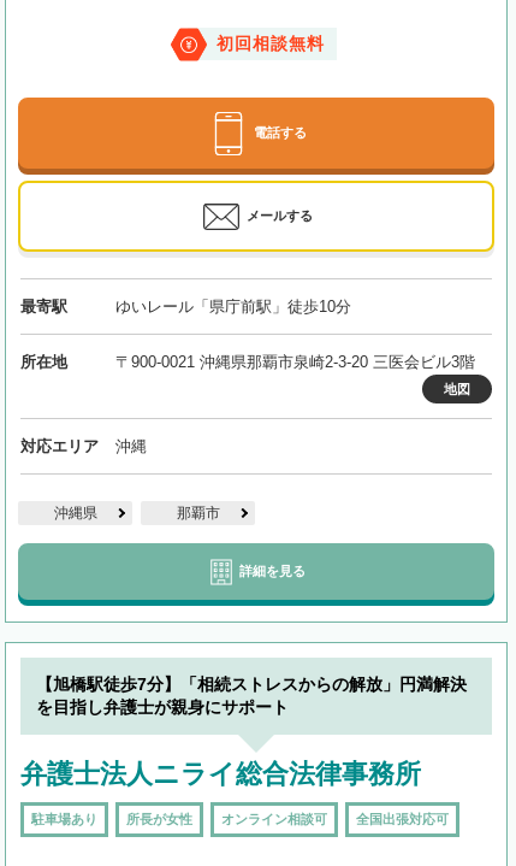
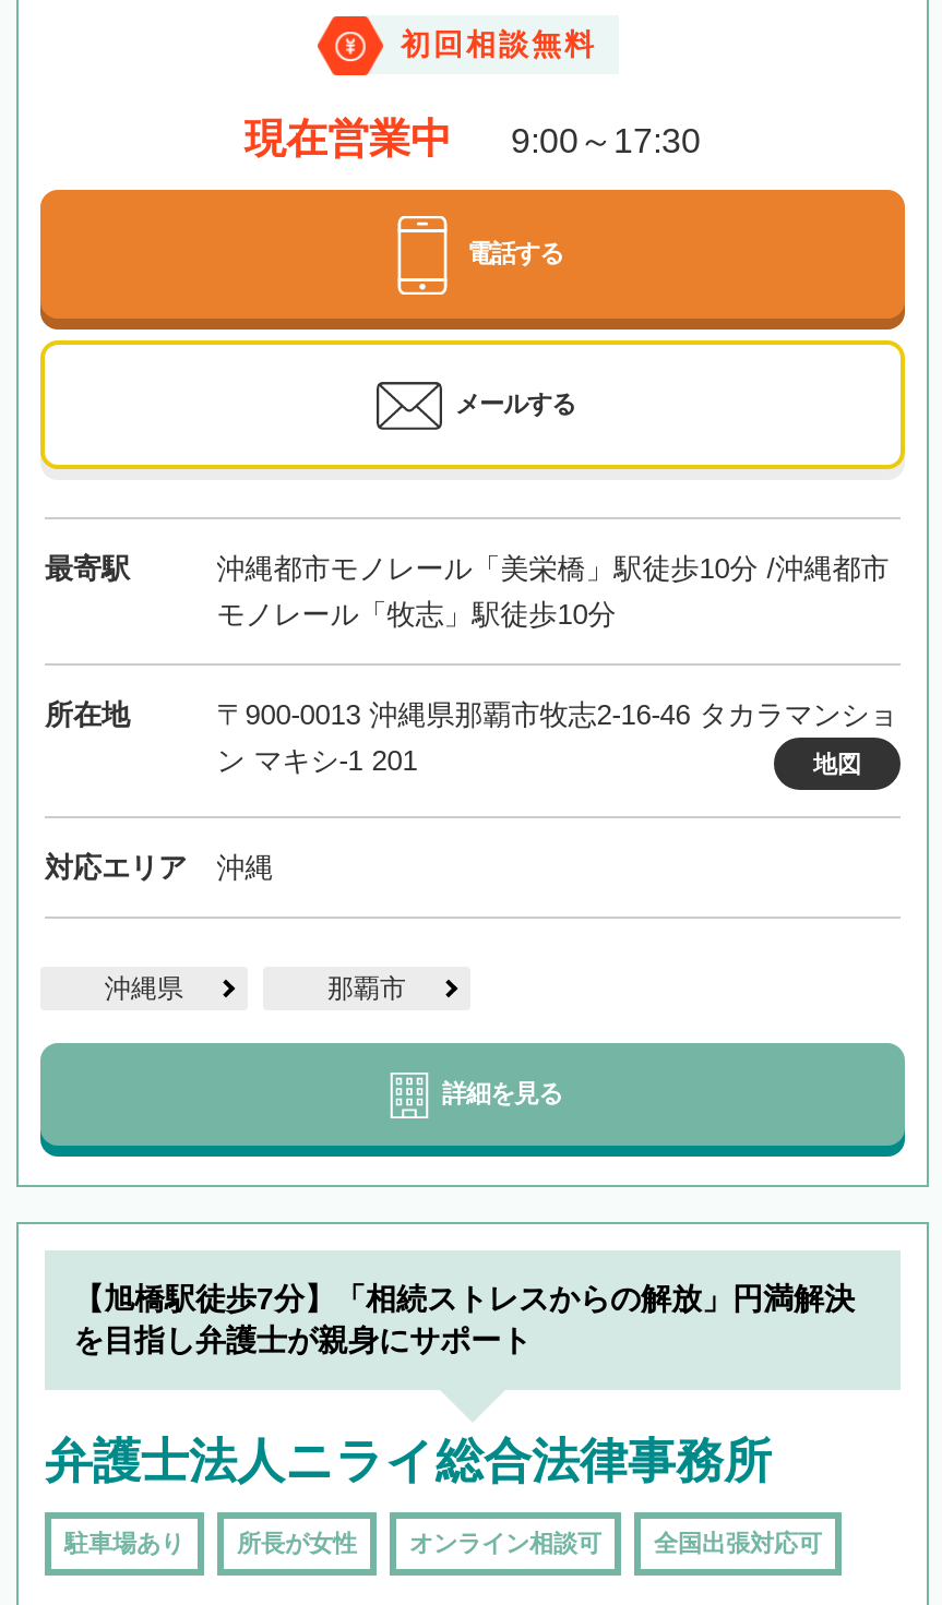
+ 現在営業中
+ 9:00～17:30

- ゆいレール「県庁前駅」徒歩10分
+ 沖縄都市モノレール「美栄橋」駅徒歩10分 /沖縄都市
+ モノレール「牧志」駅徒歩10分

- 〒900-0021 沖縄県那覇市泉崎2-3-20 三医会ビル3階
+ 〒900-0013 沖縄県那覇市牧志2-16-46 タカラマンショ
+ ン マキシ-1 201
